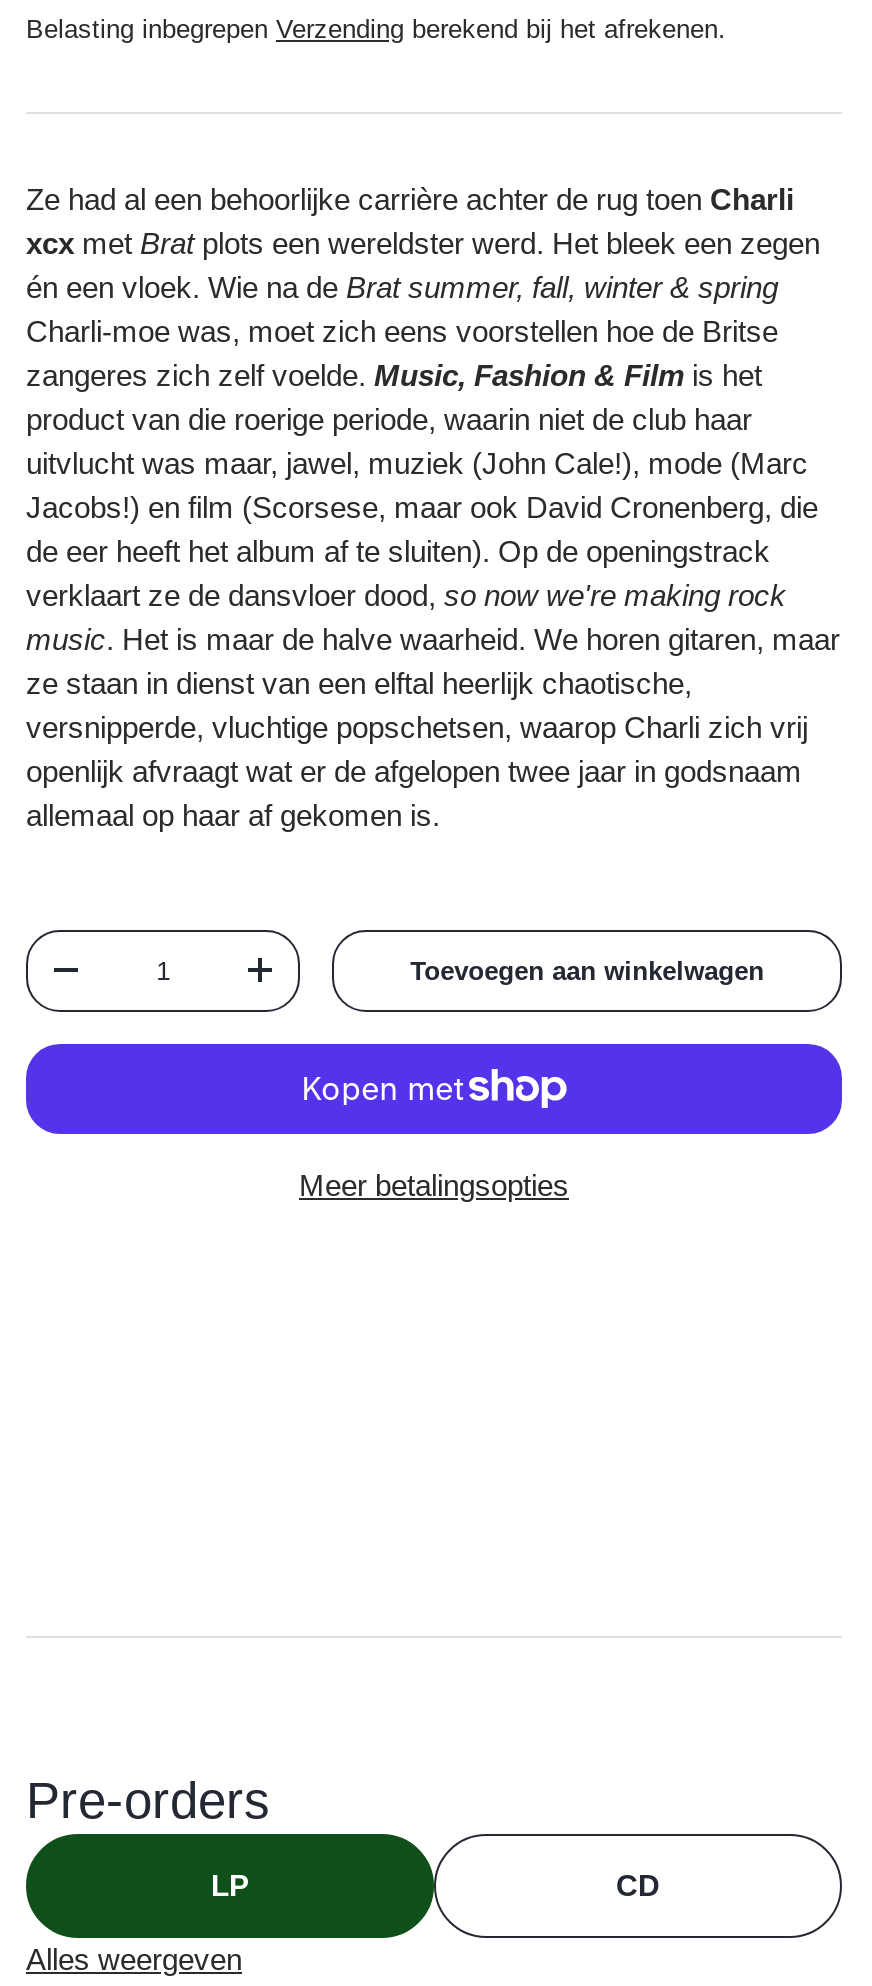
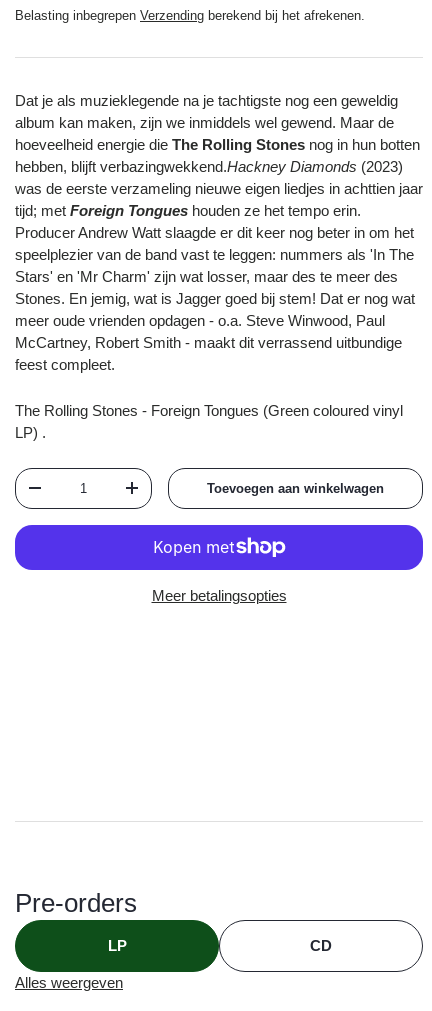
- Ze had al een behoorlijke carrière achter de rug toen Charli
- xcx met Brat plots een wereldster werd. Het bleek een zegen
- én een vloek. Wie na de Brat summer, fall, winter & spring
- Charli-moe was, moet zich eens voorstellen hoe de Britse
- zangeres zich zelf voelde. Music, Fashion & Film is het
- product van die roerige periode, waarin niet de club haar
- uitvlucht was maar, jawel, muziek (John Cale!), mode (Marc
- Jacobs!) en film (Scorsese, maar ook David Cronenberg, die
- de eer heeft het album af te sluiten). Op de openingstrack
- verklaart ze de dansvloer dood, so now we're making rock
- music. Het is maar de halve waarheid. We horen gitaren, maar
- ze staan in dienst van een elftal heerlijk chaotische,
- versnipperde, vluchtige popschetsen, waarop Charli zich vrij
- openlijk afvraagt wat er de afgelopen twee jaar in godsnaam
- allemaal op haar af gekomen is.
+ Dat je als muzieklegende na je tachtigste nog een geweldig
+ album kan maken, zijn we inmiddels wel gewend. Maar de
+ hoeveelheid energie die The Rolling Stones nog in hun botten
+ hebben, blijft verbazingwekkend.Hackney Diamonds (2023)
+ was de eerste verzameling nieuwe eigen liedjes in achttien jaar
+ tijd; met Foreign Tongues houden ze het tempo erin.
+ Producer Andrew Watt slaagde er dit keer nog beter in om het
+ speelplezier van de band vast te leggen: nummers als 'In The
+ Stars' en 'Mr Charm' zijn wat losser, maar des te meer des
+ Stones. En jemig, wat is Jagger goed bij stem! Dat er nog wat
+ meer oude vrienden opdagen - o.a. Steve Winwood, Paul
+ McCartney, Robert Smith - maakt dit verrassend uitbundige
+ feest compleet.
+ The Rolling Stones - Foreign Tongues (Green coloured vinyl
+ LP).
